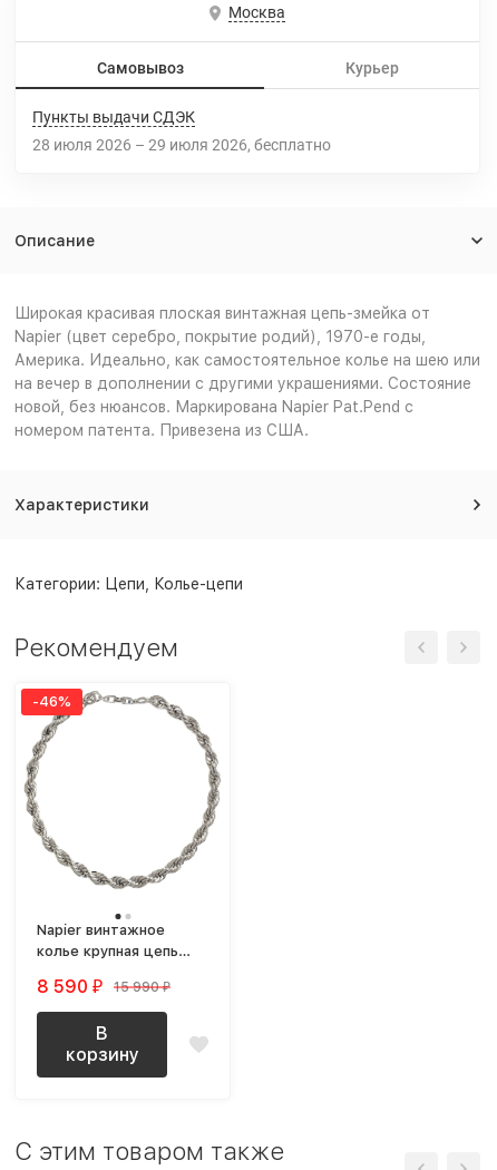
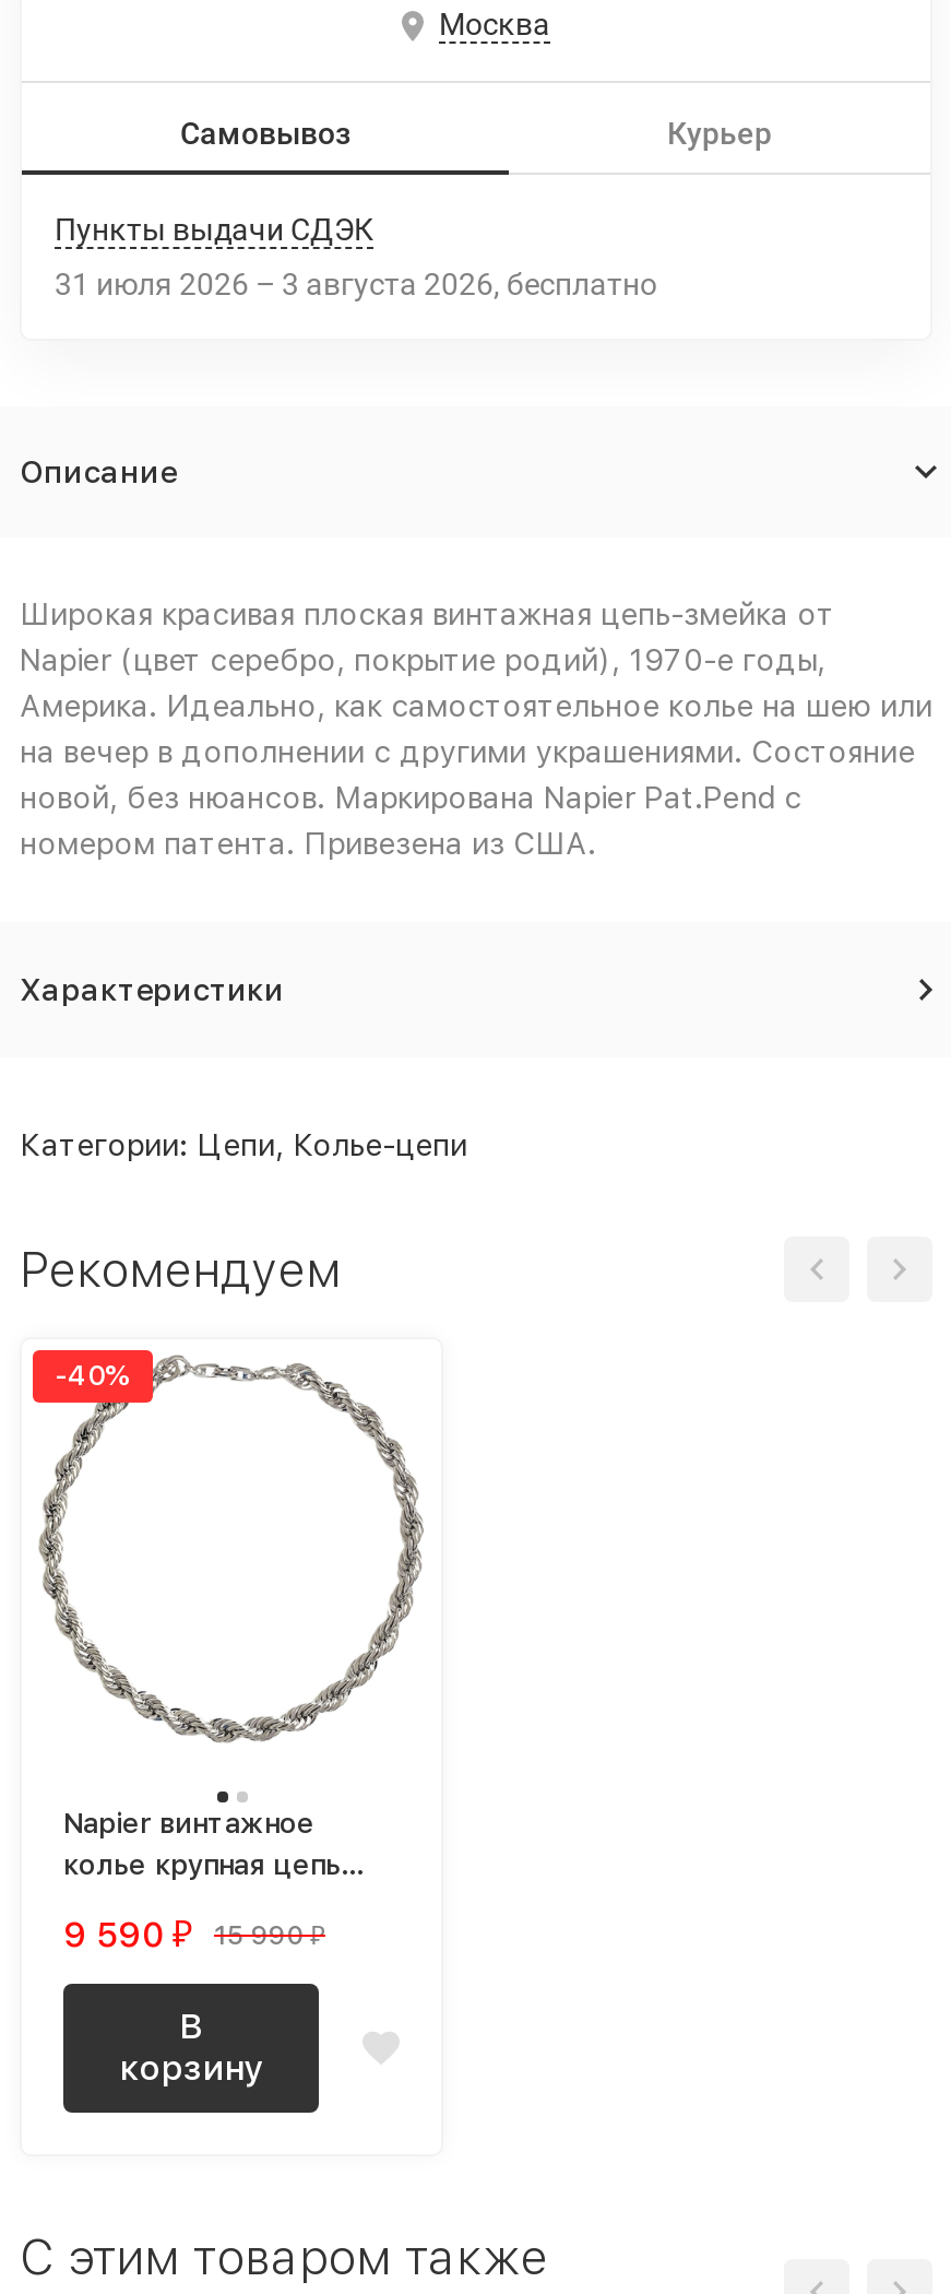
- 28 июля 2026 – 29 июля 2026 Бесплатно
+ 31 июля 2026 – 3 августа 2026 Бесплатно

- -46%
+ -40%

- 8 590 ₽
+ 9 590 ₽
